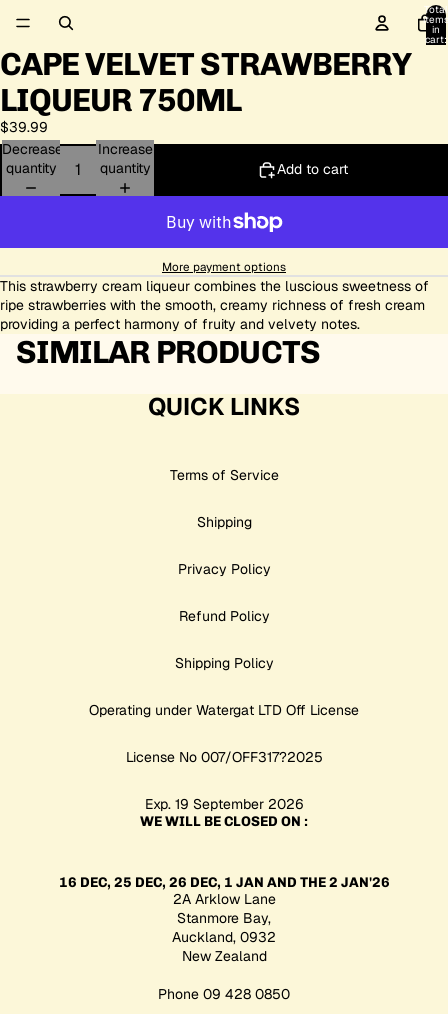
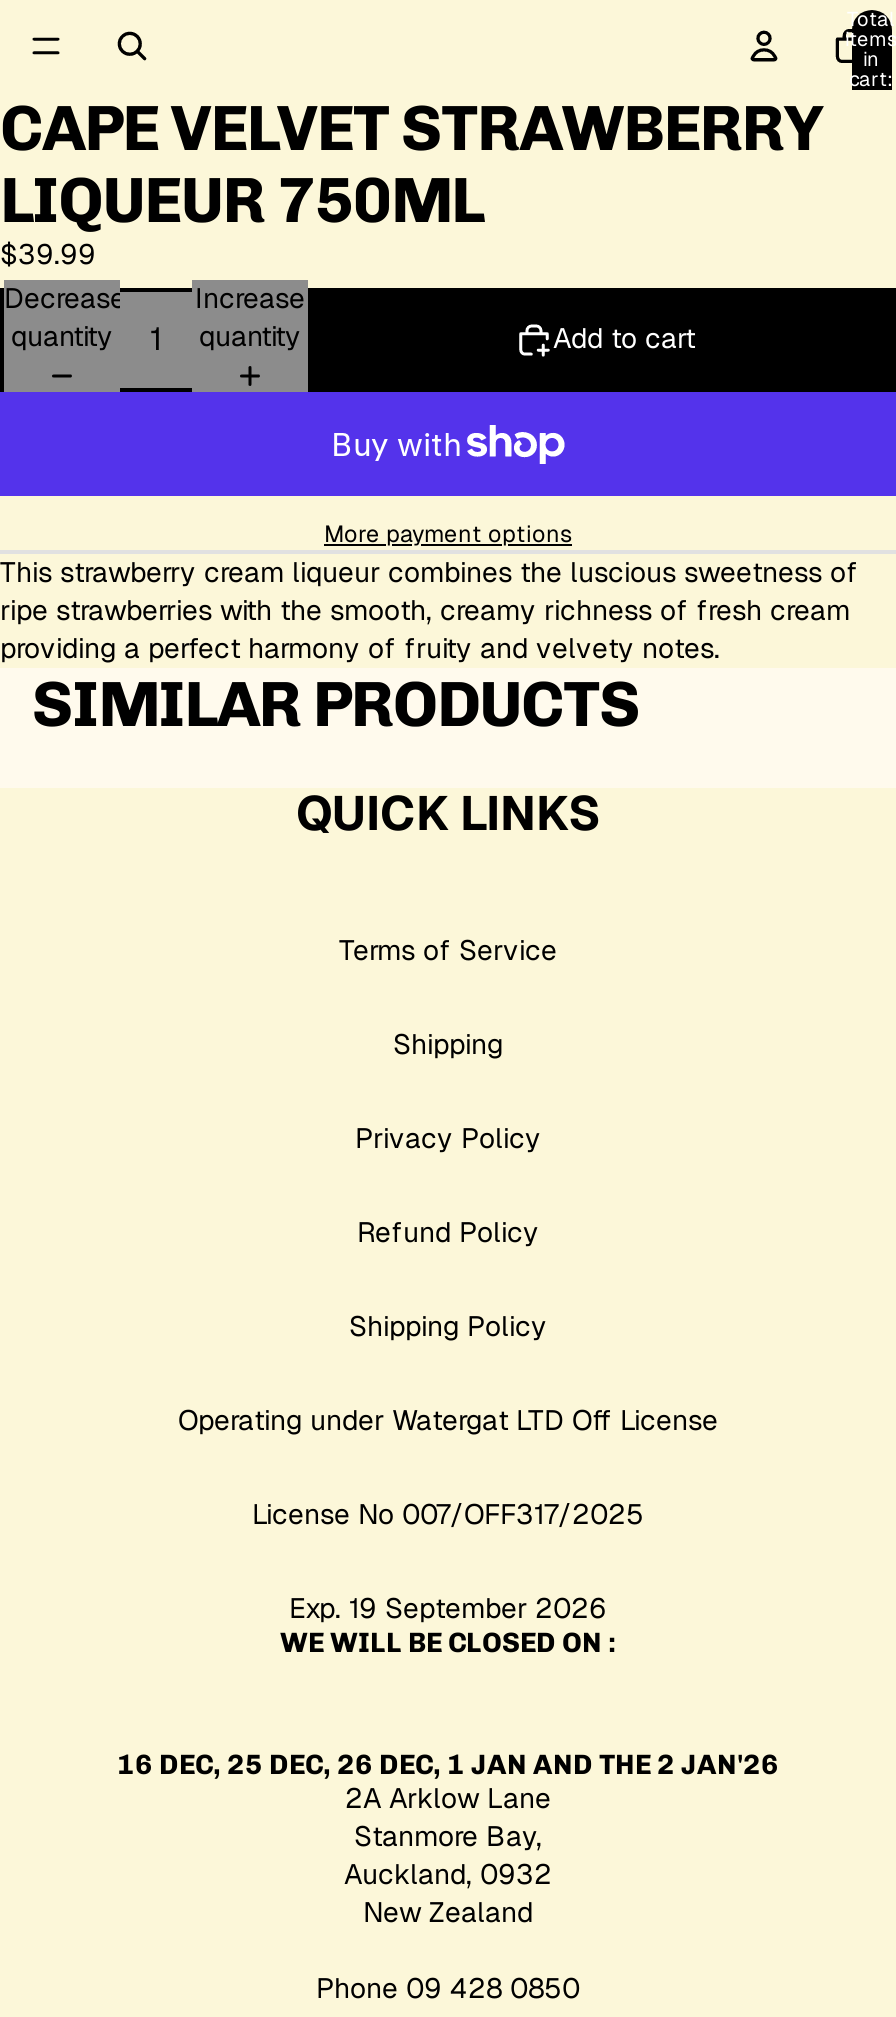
- License No 007/OFF317?2025
+ License No 007/OFF317/2025
